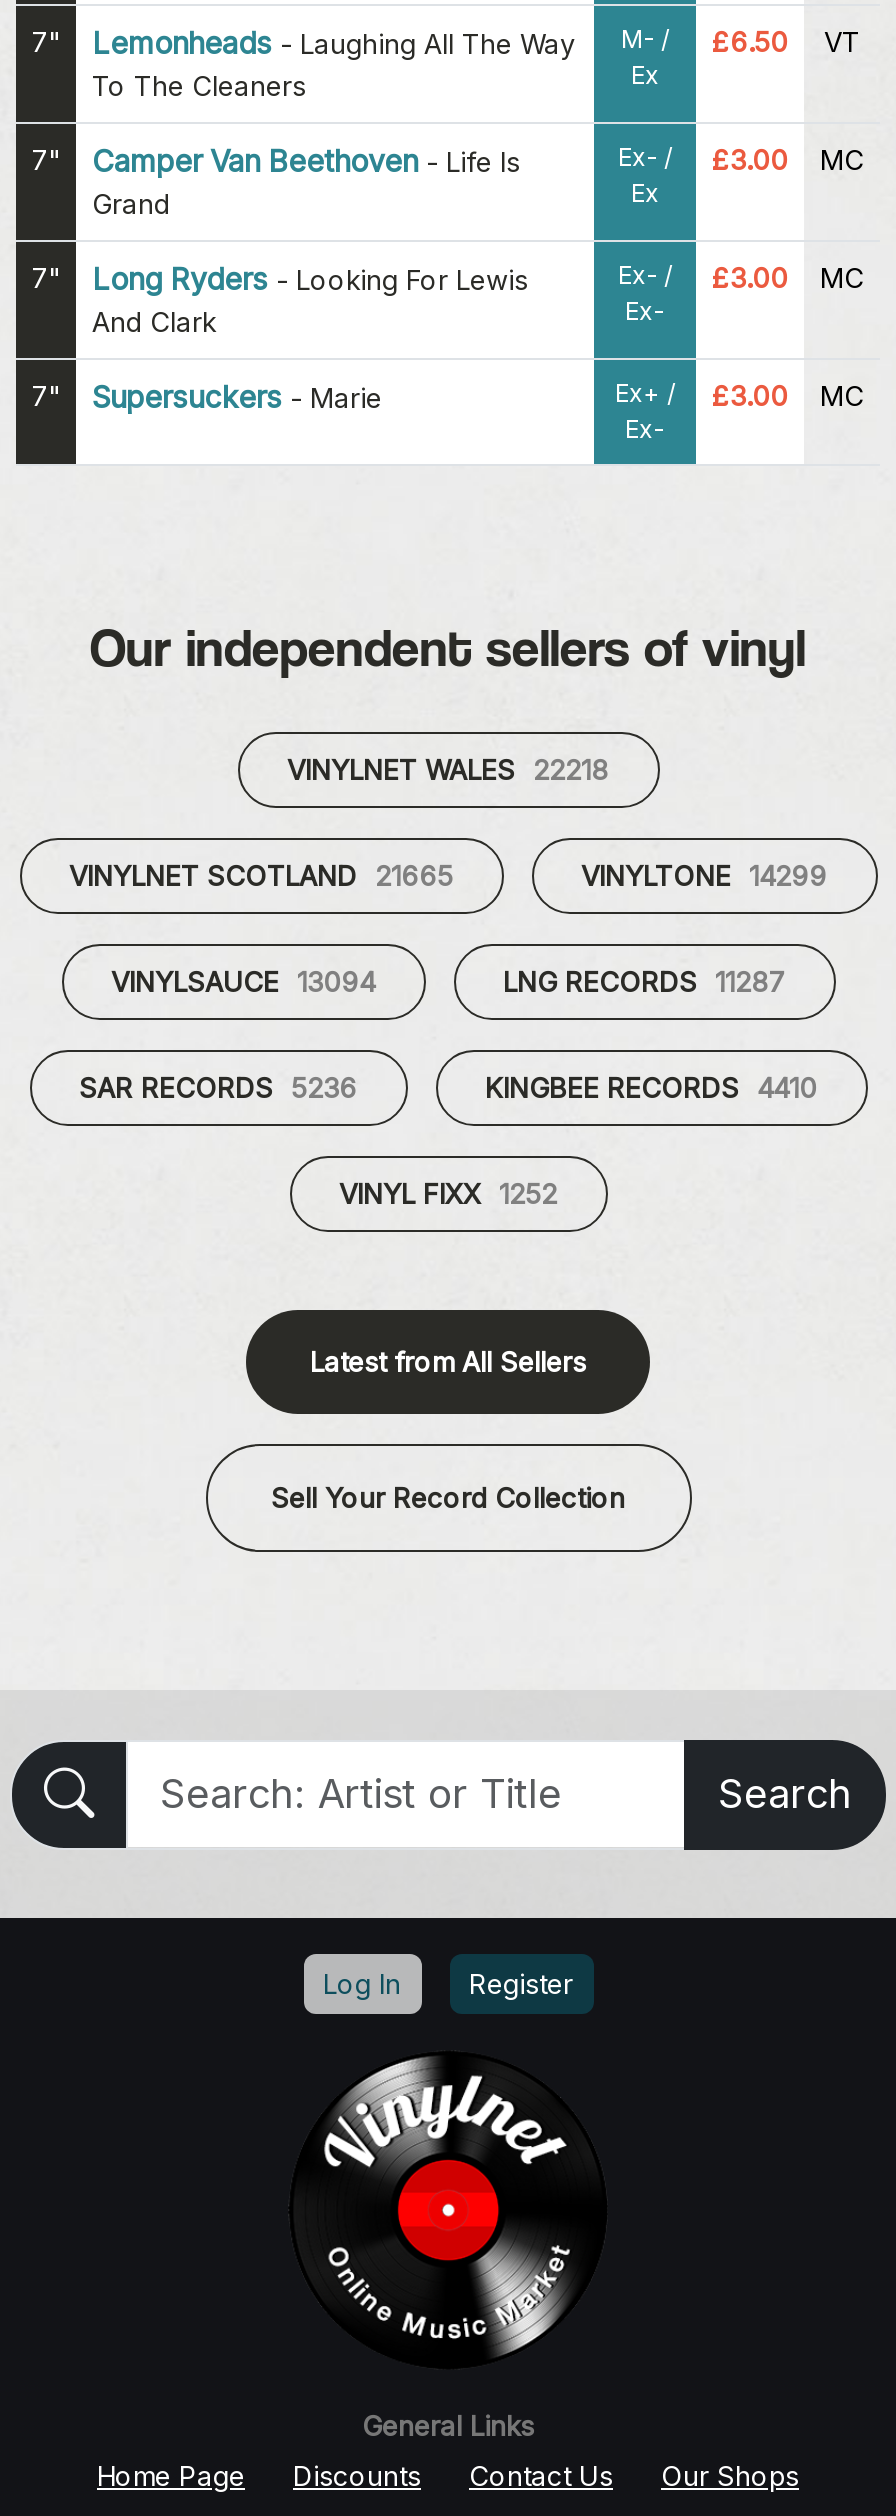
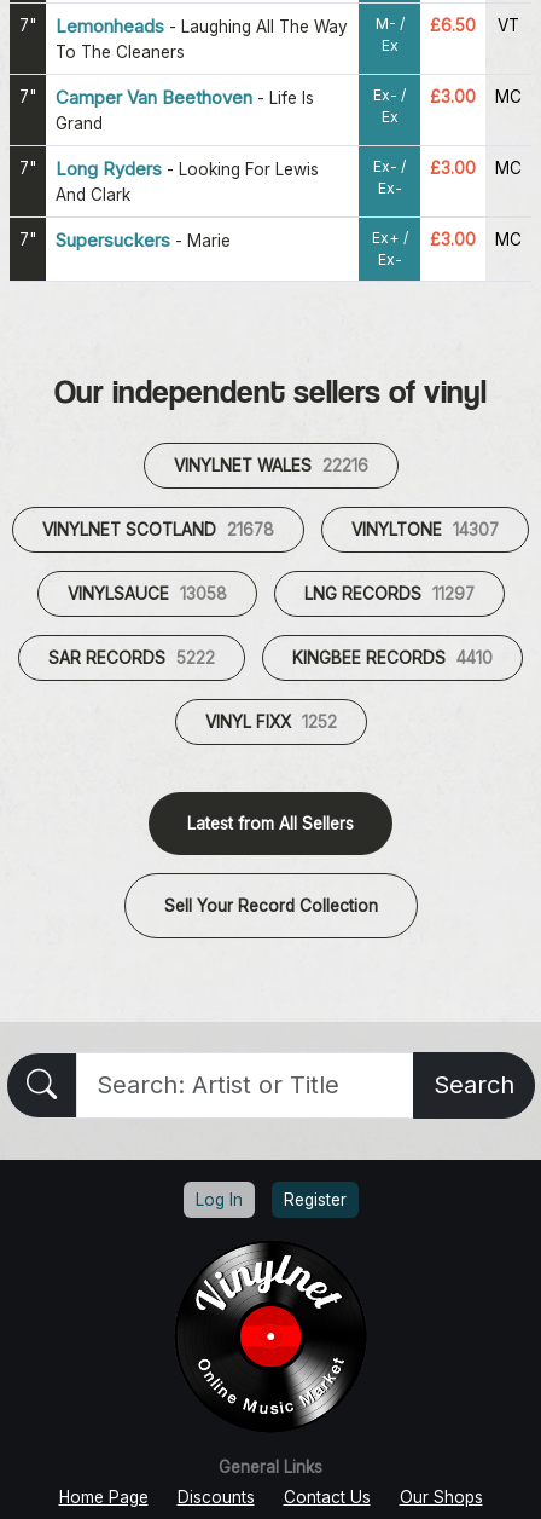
- VINYLNET WALES 22218
+ VINYLNET WALES 22216

- VINYLNET SCOTLAND 21665
+ VINYLNET SCOTLAND 21678

- VINYLTONE 14299
+ VINYLTONE 14307

- VINYLSAUCE 13094
+ VINYLSAUCE 13058

- LNG RECORDS 11287
+ LNG RECORDS 11297

- SAR RECORDS 5236
+ SAR RECORDS 5222
